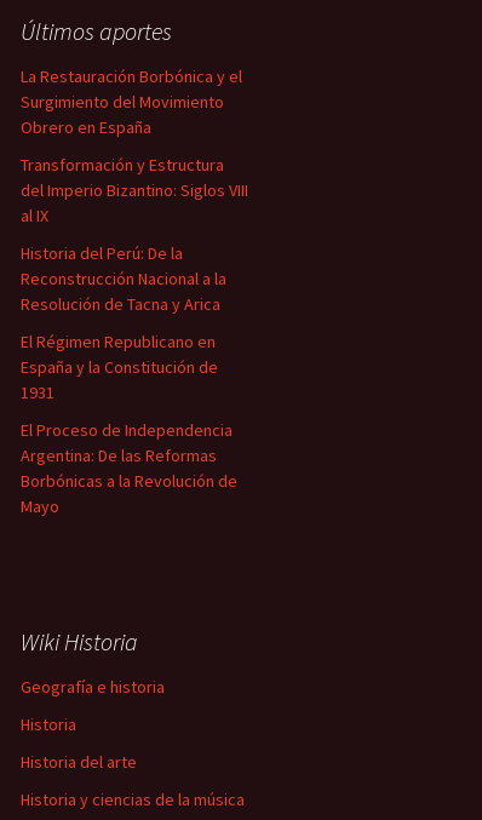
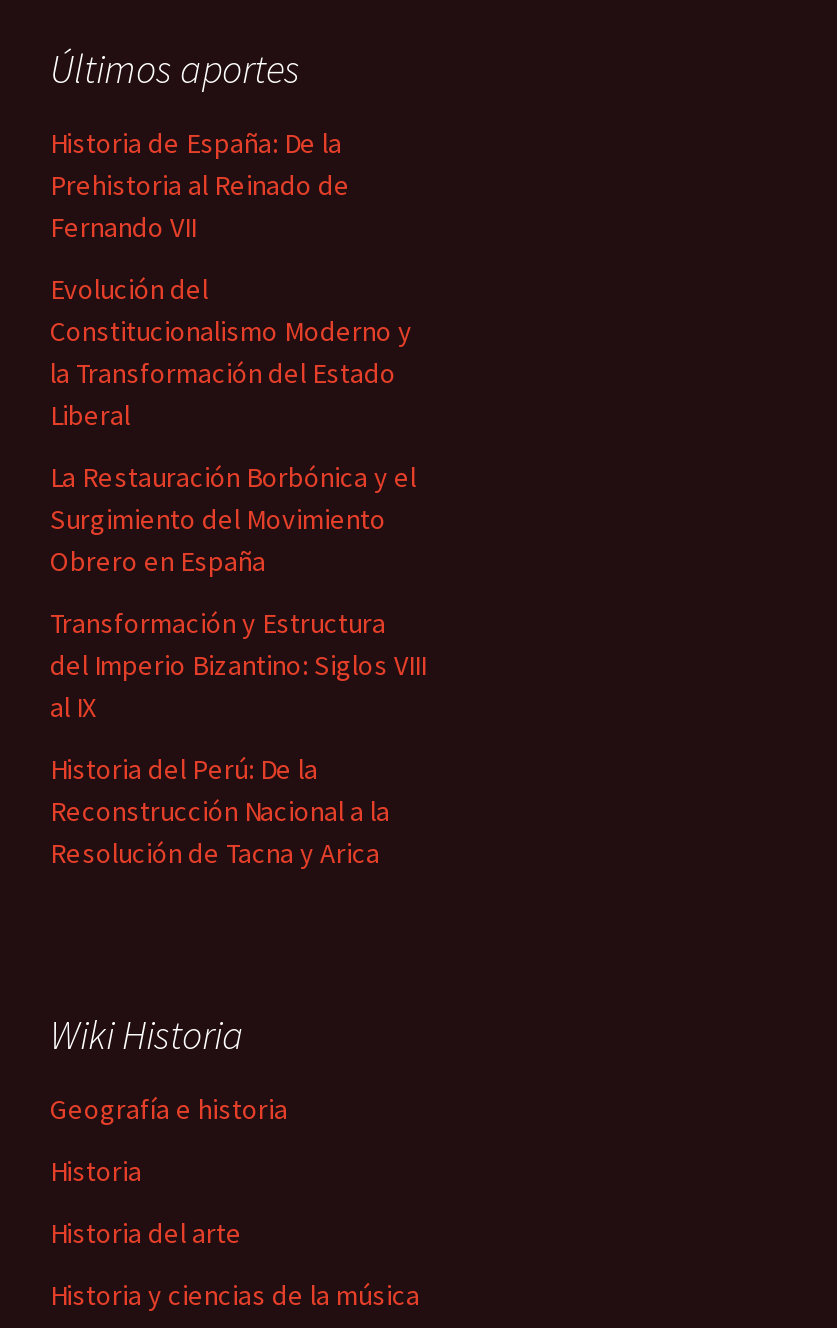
+ Historia de España: De la
+ Prehistoria al Reinado de
+ Fernando VII
+ Evolución del
+ Constitucionalismo Moderno y
+ la Transformación del Estado
+ Liberal

moved down: La Restauración Borbónica y el | Surgimiento del Movimiento | Obrero en España | ... | Reconstrucción Nacional a la | Resolución de Tacna y Arica

- El Régimen Republicano en
- España y la Constitución de
- 1931
- El Proceso de Independencia
- Argentina: De las Reformas
- Borbónicas a la Revolución de
- Mayo
